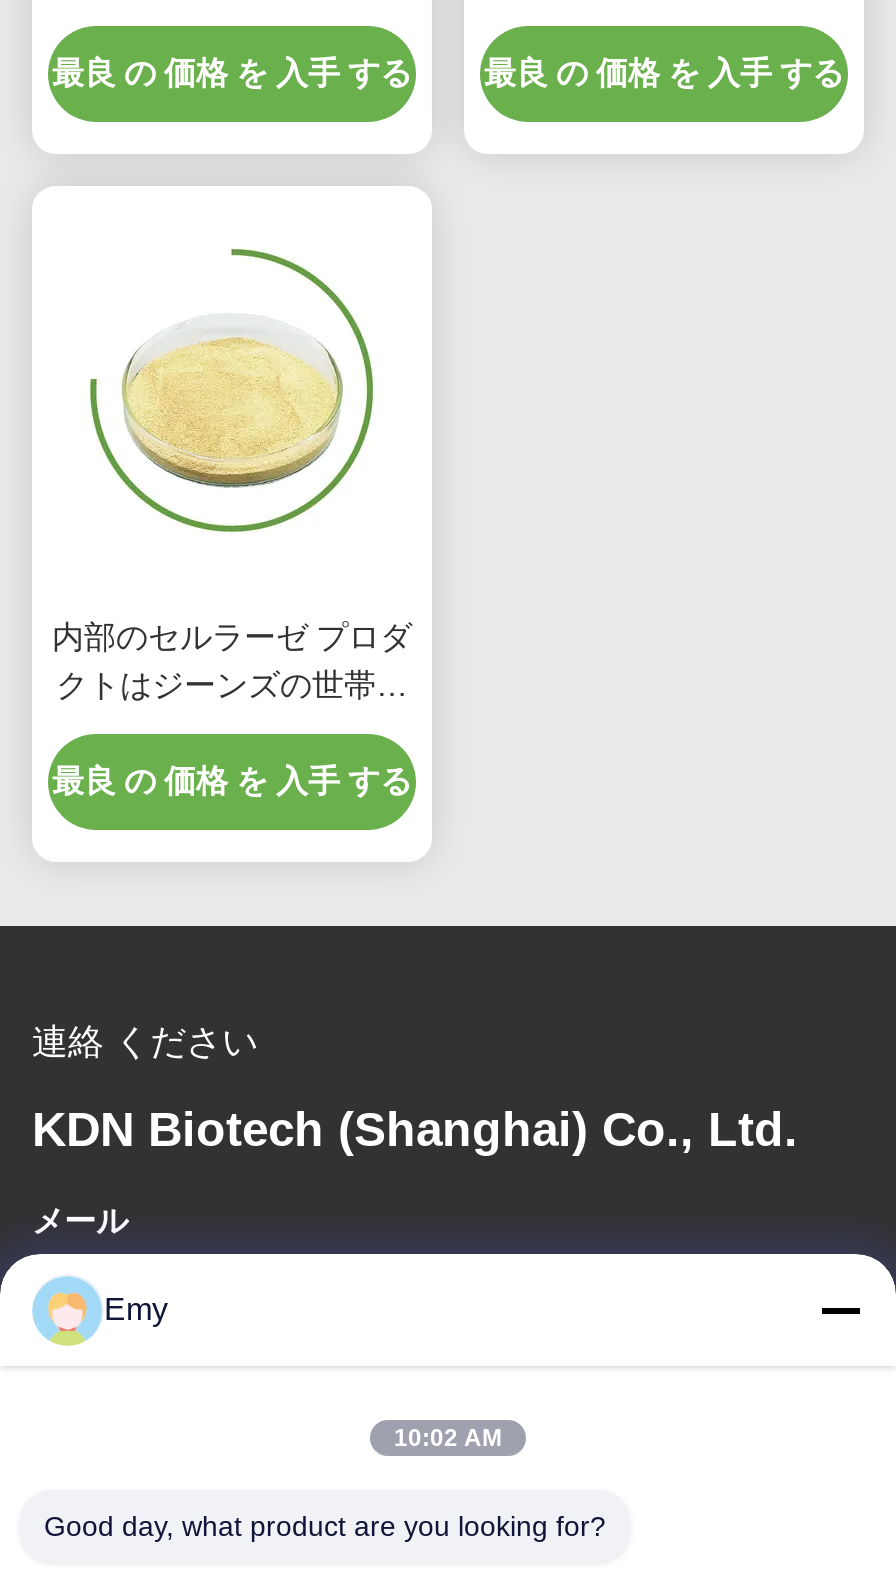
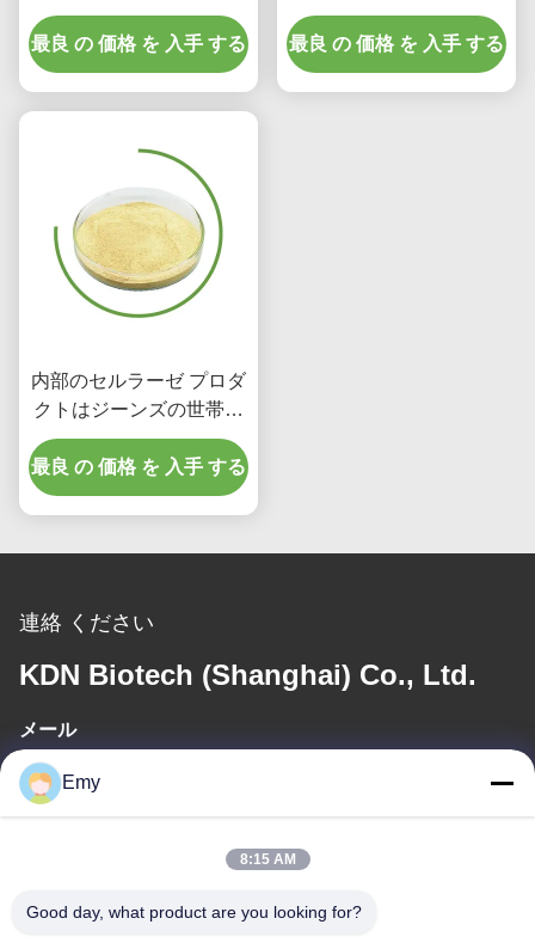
- 10:02 AM
+ 8:15 AM
